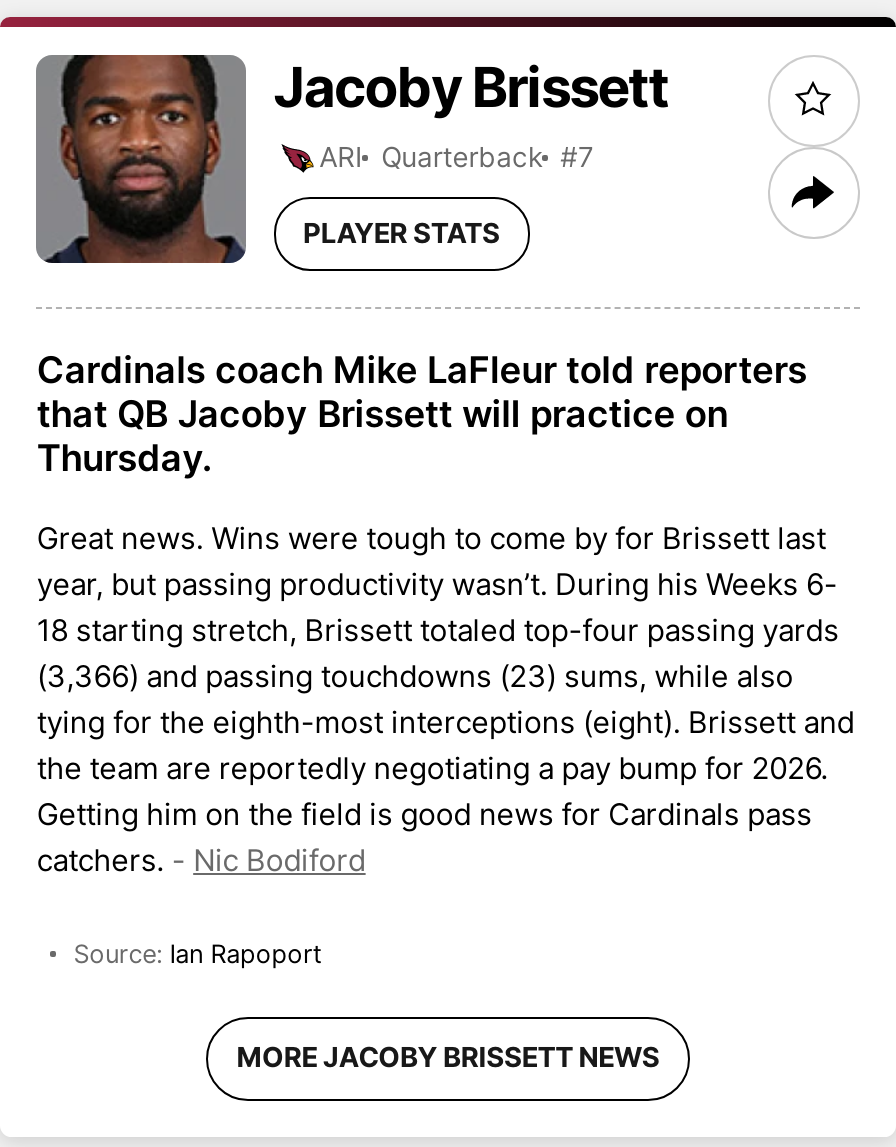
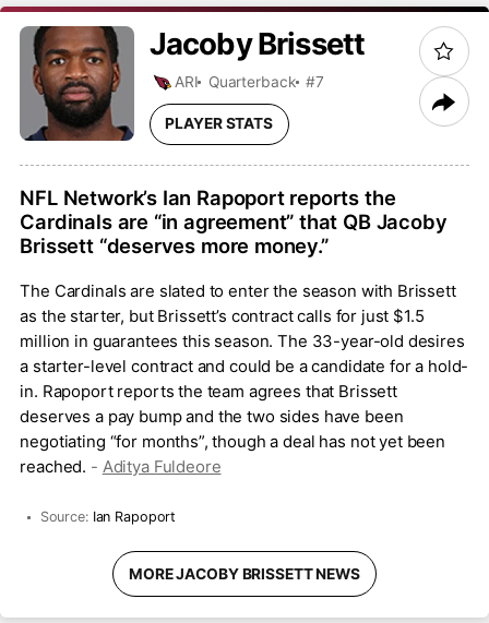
- Cardinals coach Mike LaFleur told reporters
- that QB Jacoby Brissett will practice on
- Thursday.
+ NFL Network’s Ian Rapoport reports the
+ Cardinals are “in agreement” that QB Jacoby
+ Brissett “deserves more money.”

- Great news. Wins were tough to come by for Brissett last
- year, but passing productivity wasn’t. During his Weeks 6-
- 18 starting stretch, Brissett totaled top-four passing yards
- (3,366) and passing touchdowns (23) sums, while also
- tying for the eighth-most interceptions (eight). Brissett and
- the team are reportedly negotiating a pay bump for 2026.
- Getting him on the field is good news for Cardinals pass
- catchers. - Nic Bodiford
+ The Cardinals are slated to enter the season with Brissett
+ as the starter, but Brissett’s contract calls for just $1.5
+ million in guarantees this season. The 33-year-old desires
+ a starter-level contract and could be a candidate for a hold-
+ in. Rapoport reports the team agrees that Brissett
+ deserves a pay bump and the two sides have been
+ negotiating “for months”, though a deal has not yet been
+ reached. - Aditya Fuldeore
